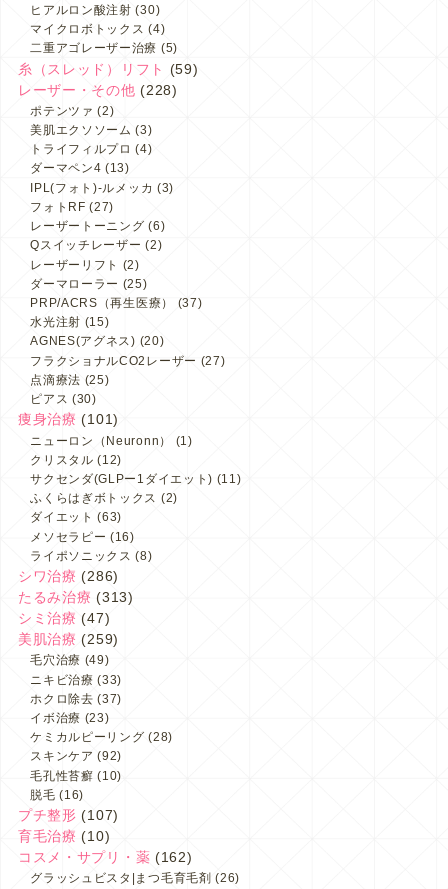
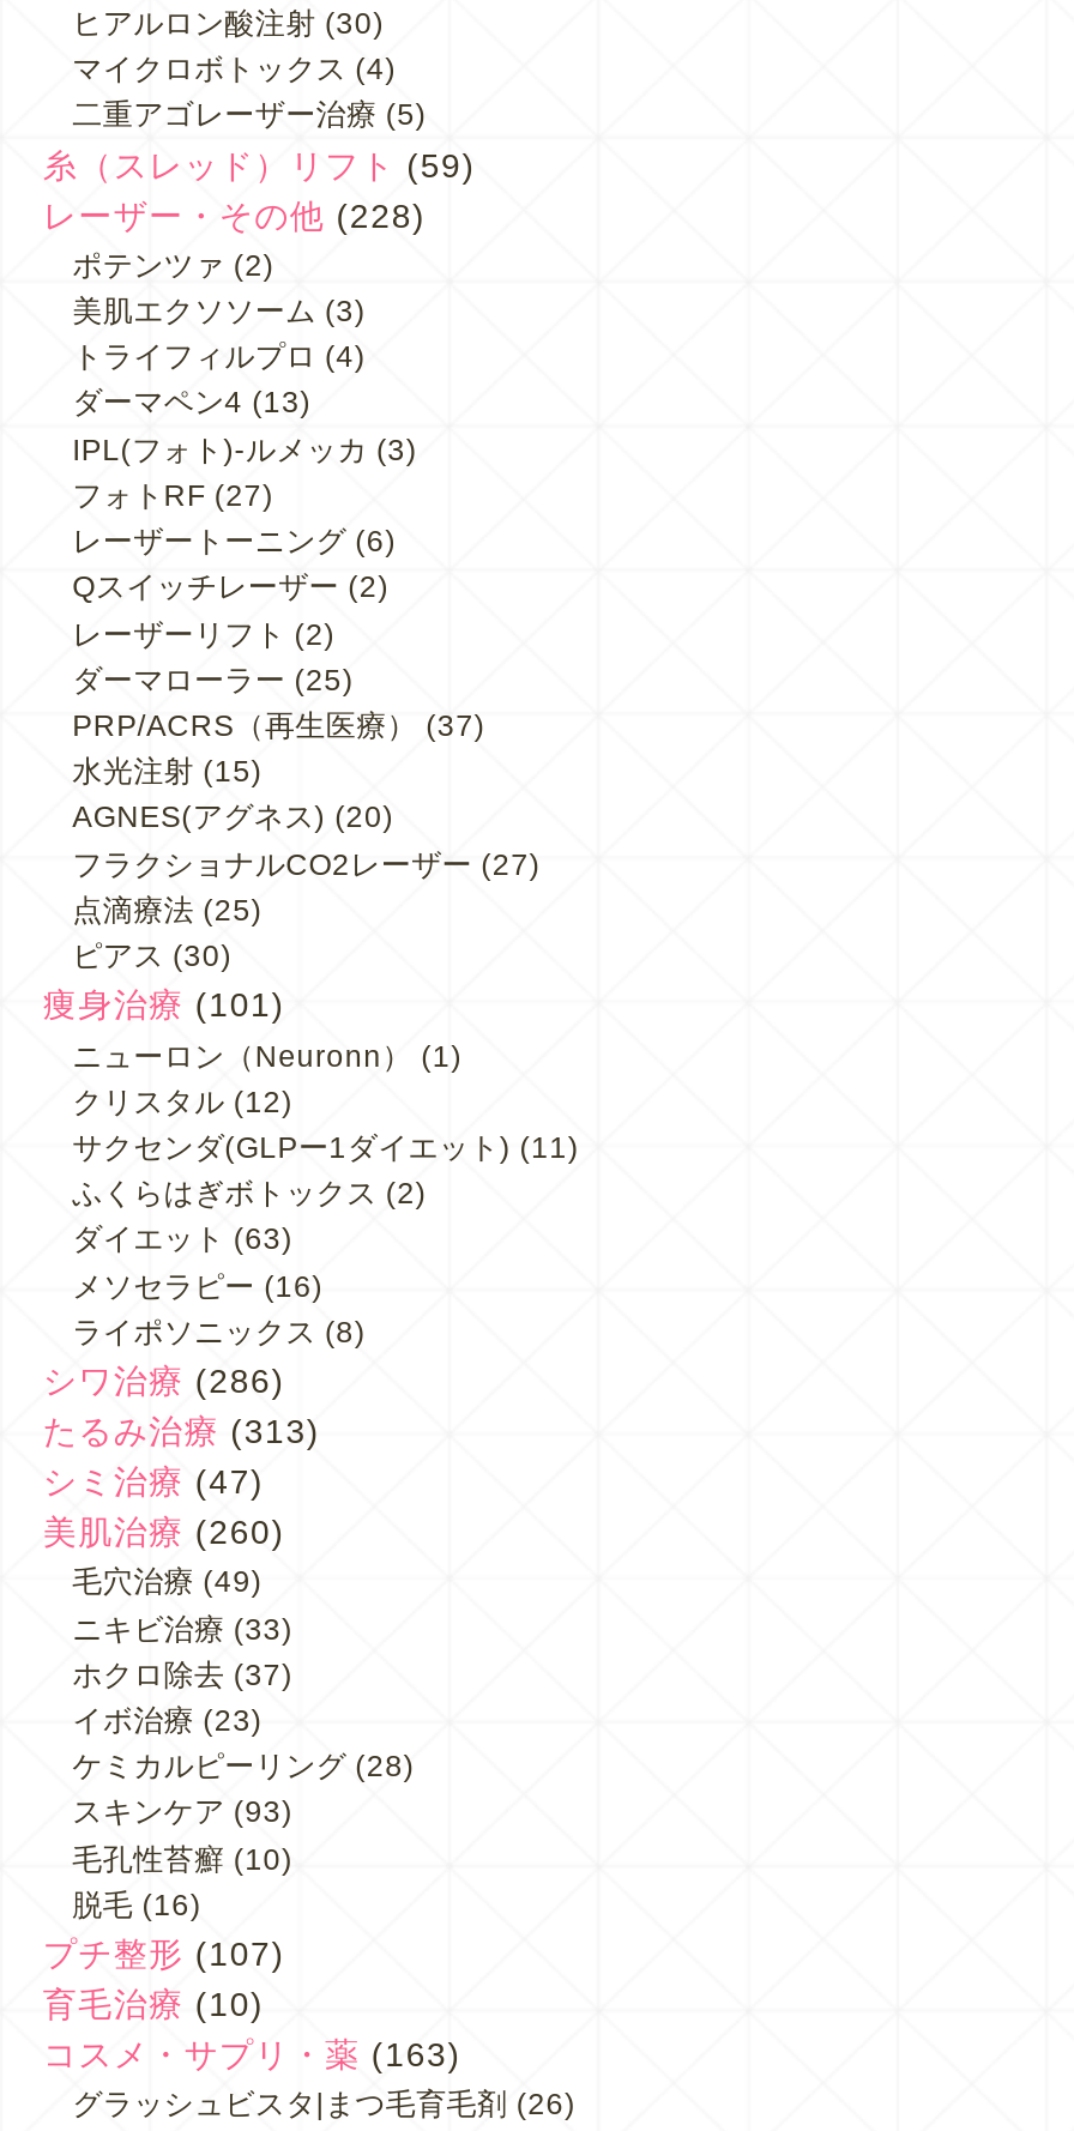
- 美肌治療(259)
+ 美肌治療(260)

- スキンケア(92)
+ スキンケア(93)

- コスメ・サプリ・薬(162)
+ コスメ・サプリ・薬(163)
